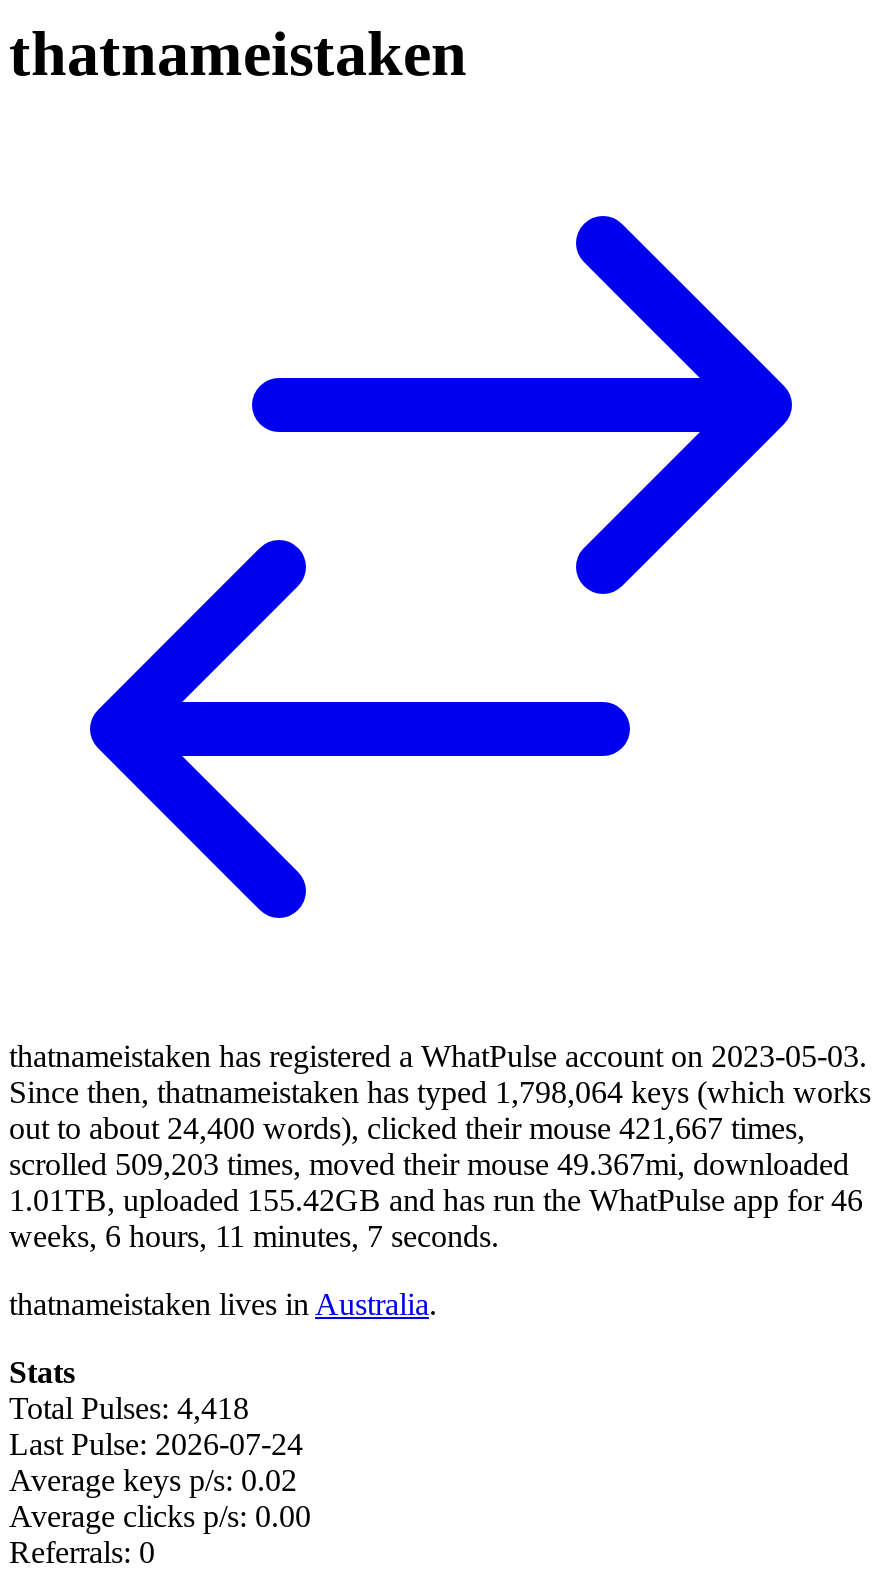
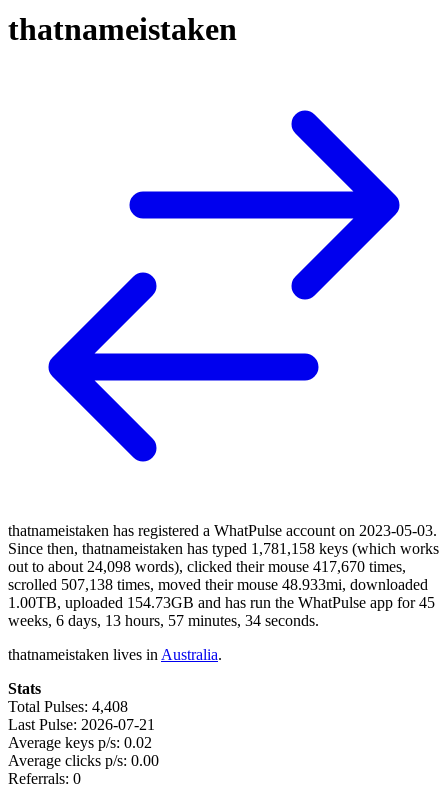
- Since then, thatnameistaken has typed 1,798,064 keys (which works
- out to about 24,400 words), clicked their mouse 421,667 times,
- scrolled 509,203 times, moved their mouse 49.367mi, downloaded
- 1.01TB, uploaded 155.42GB and has run the WhatPulse app for 46
- weeks, 6 hours, 11 minutes, 7 seconds.
+ Since then, thatnameistaken has typed 1,781,158 keys (which works
+ out to about 24,098 words), clicked their mouse 417,670 times,
+ scrolled 507,138 times, moved their mouse 48.933mi, downloaded
+ 1.00TB, uploaded 154.73GB and has run the WhatPulse app for 45
+ weeks, 6 days, 13 hours, 57 minutes, 34 seconds.

- Total Pulses: 4,418
+ Total Pulses: 4,408

- Last Pulse: 2026-07-24
+ Last Pulse: 2026-07-21
